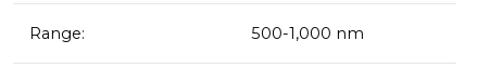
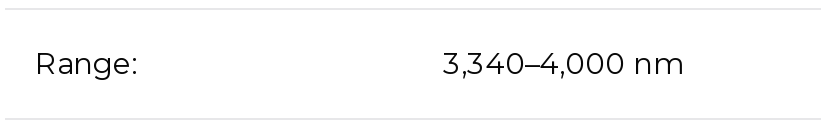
- 500-1,000 nm
+ 3,340–4,000 nm
